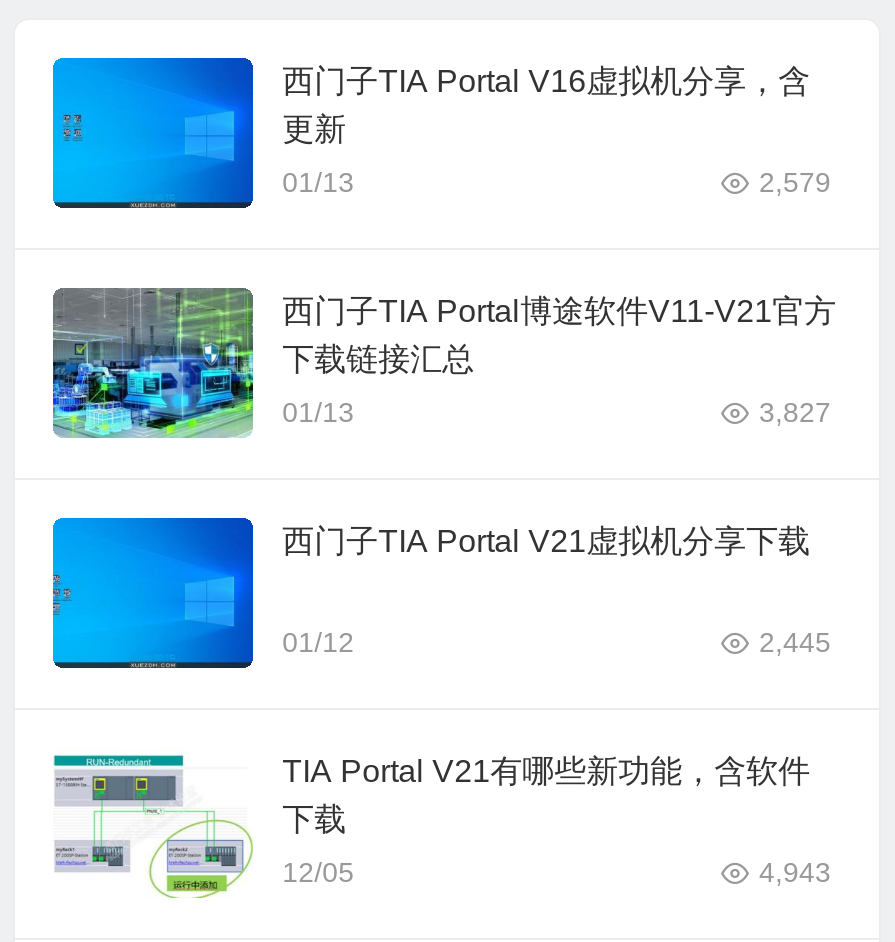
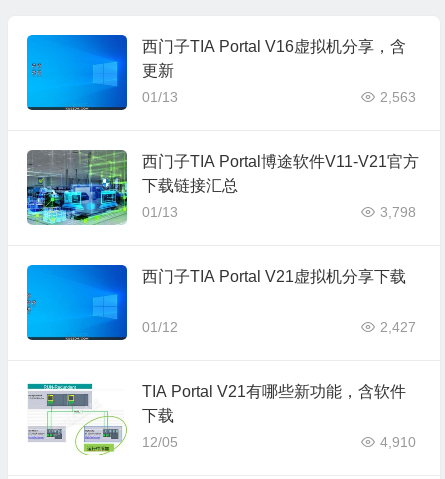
- 2,579
+ 2,563

- 3,827
+ 3,798

- 2,445
+ 2,427

- 4,943
+ 4,910
